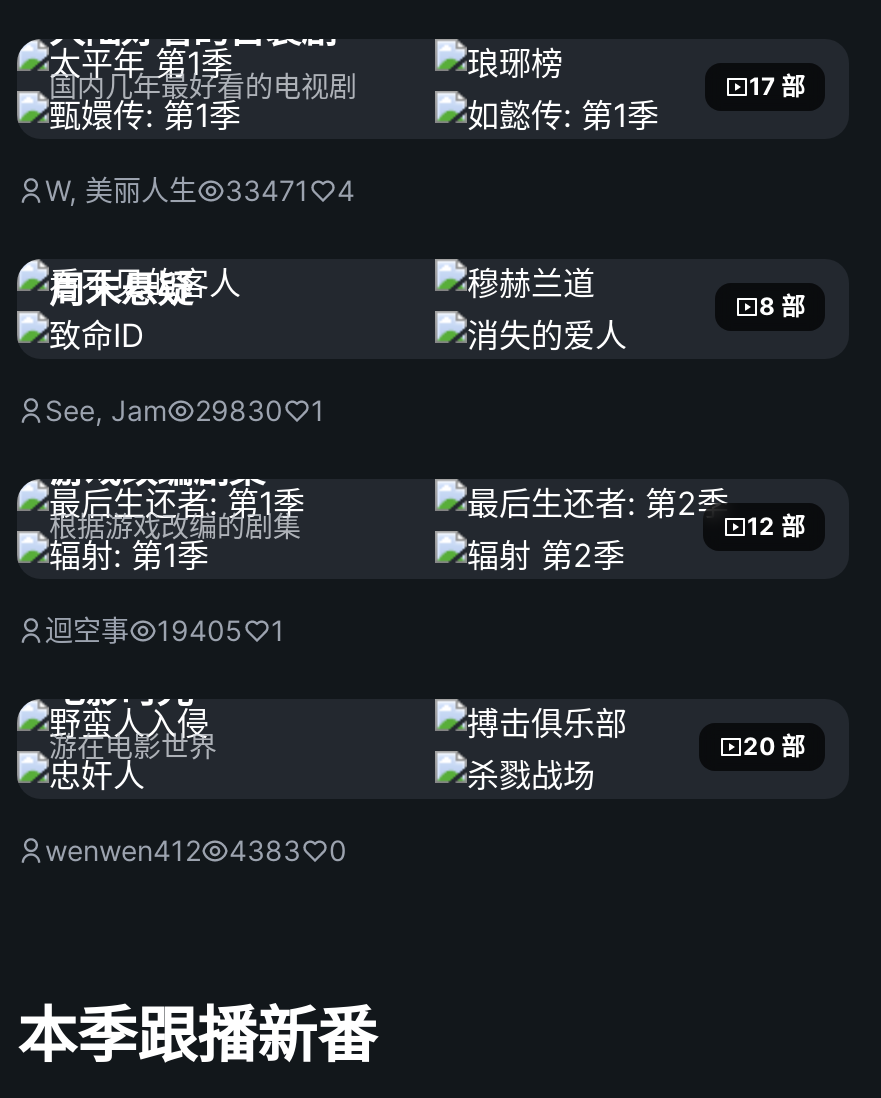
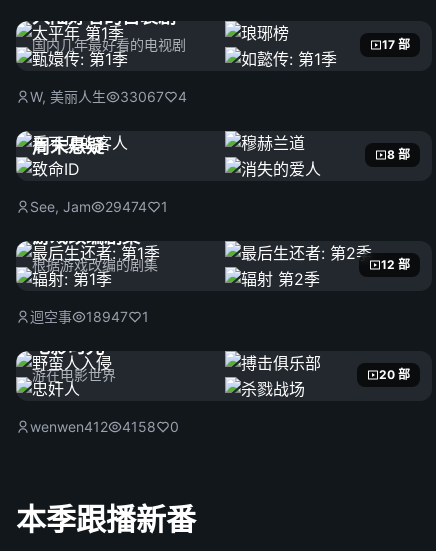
- W, 美丽人生 33471 4
+ W, 美丽人生 33067 4

- See, Jam 29830 1
+ See, Jam 29474 1

- 迴空事 19405 1
+ 迴空事 18947 1

- wenwen412 4383 0
+ wenwen412 4158 0
